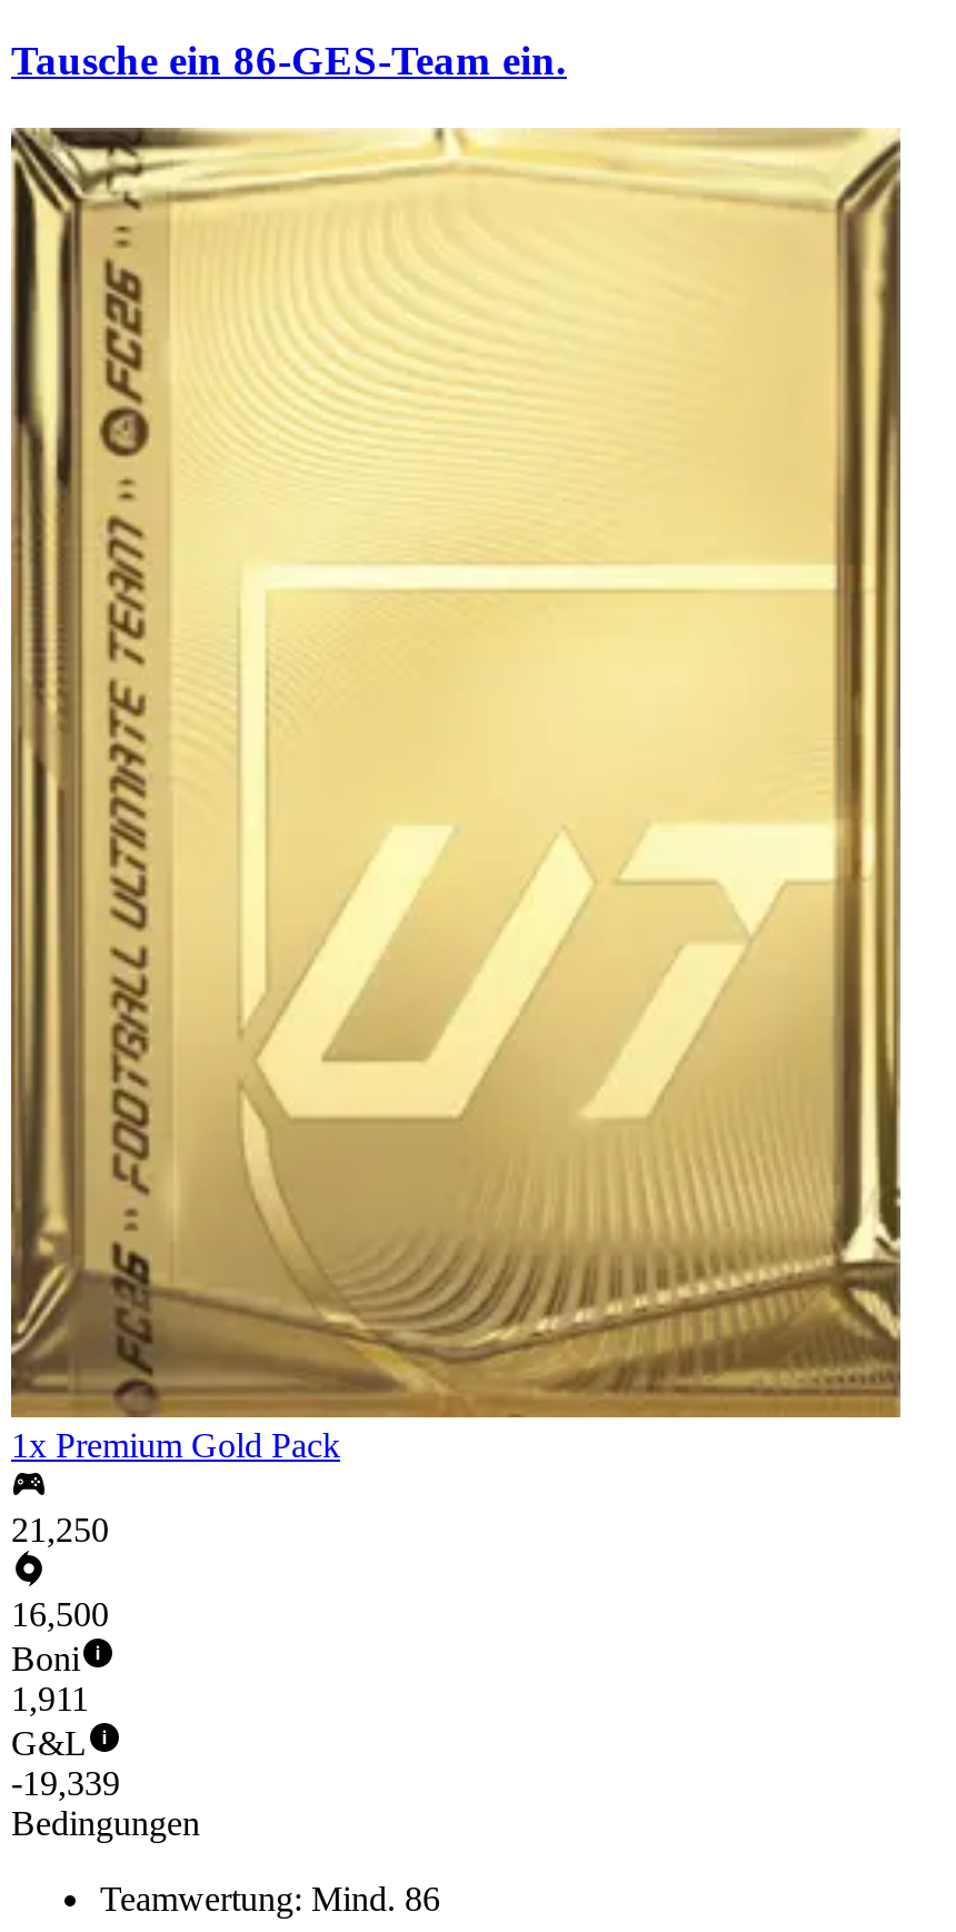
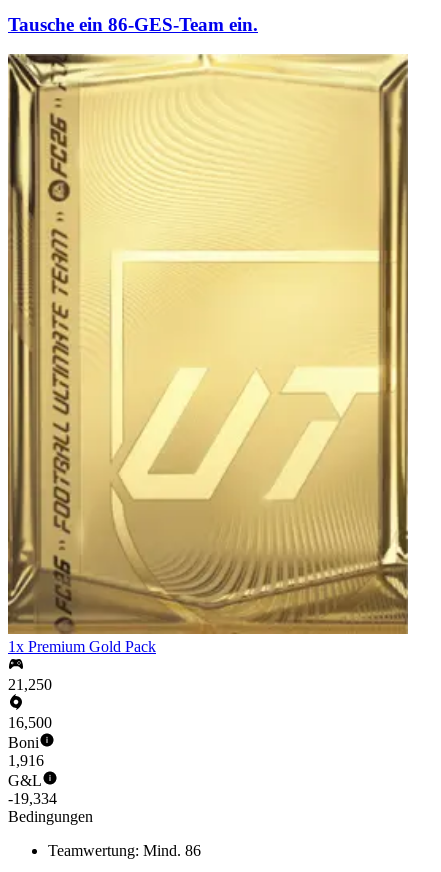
- 1,911
+ 1,916

- -19,339
+ -19,334
